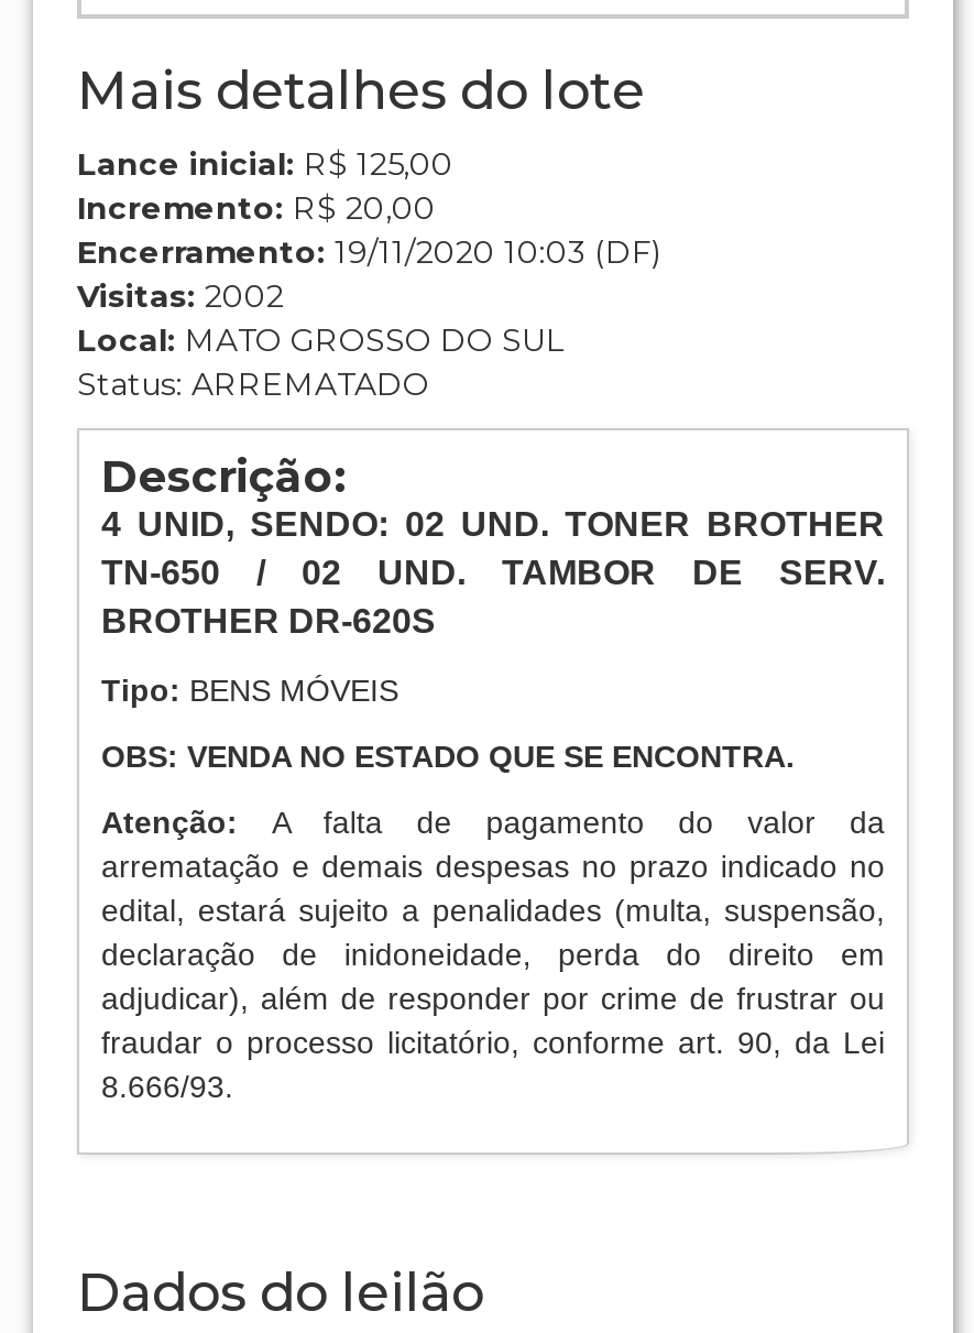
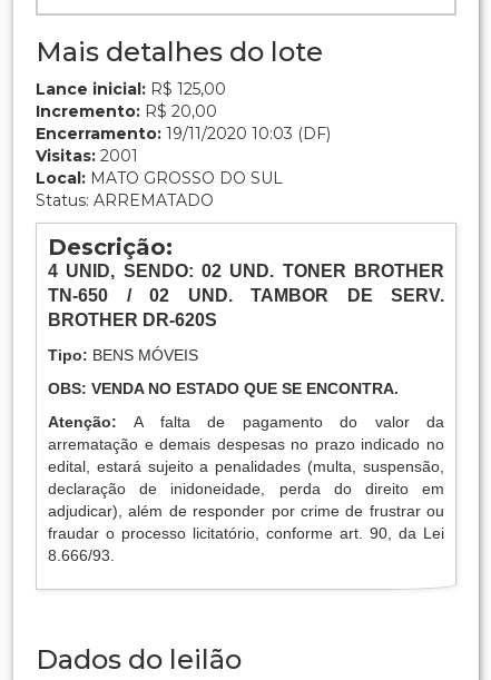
- Visitas: 2002
+ Visitas: 2001
